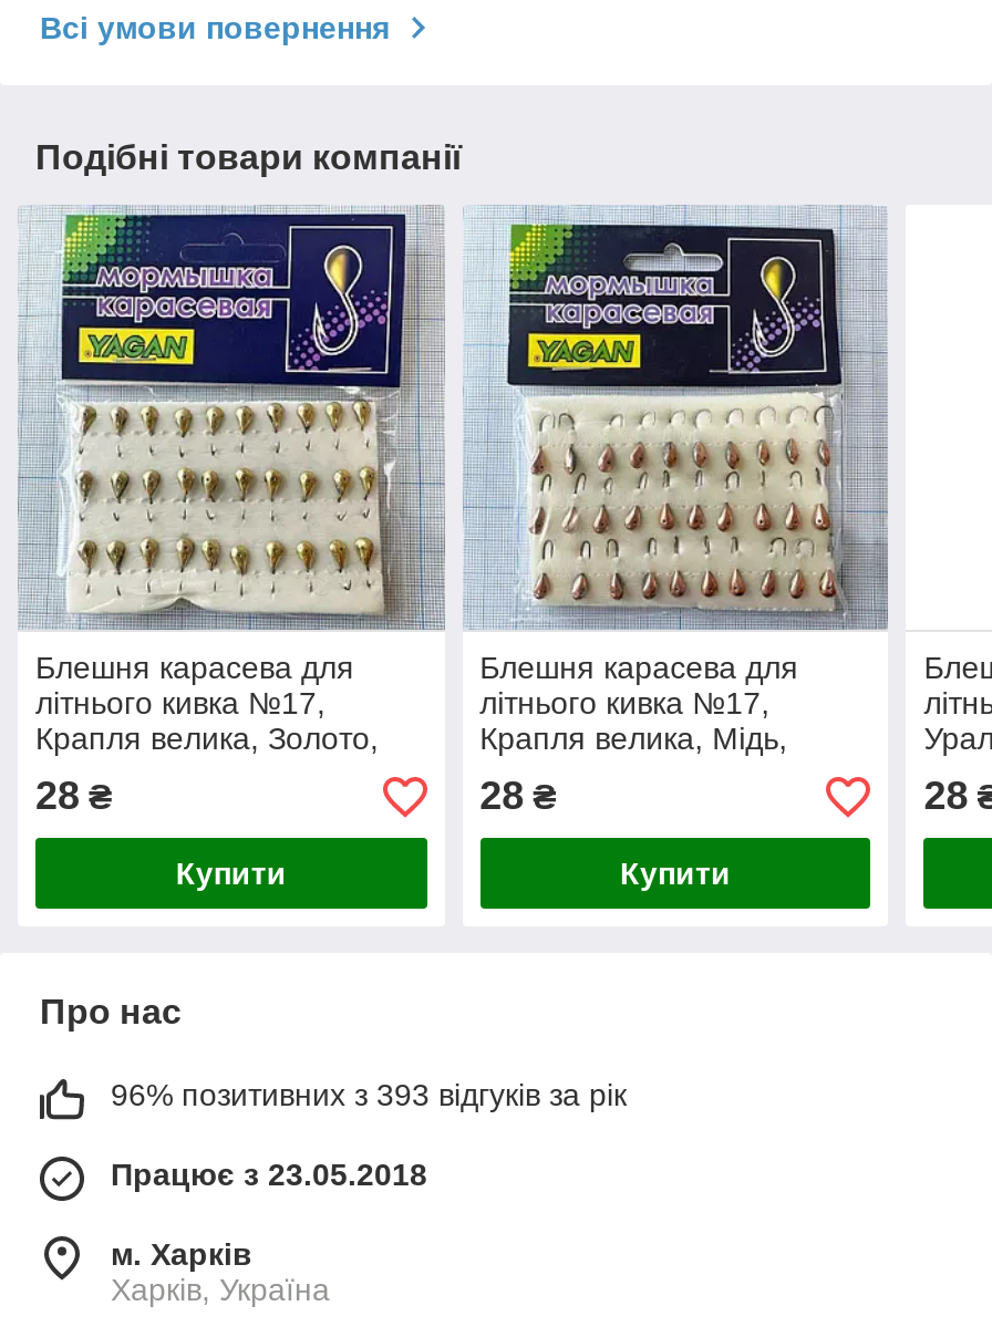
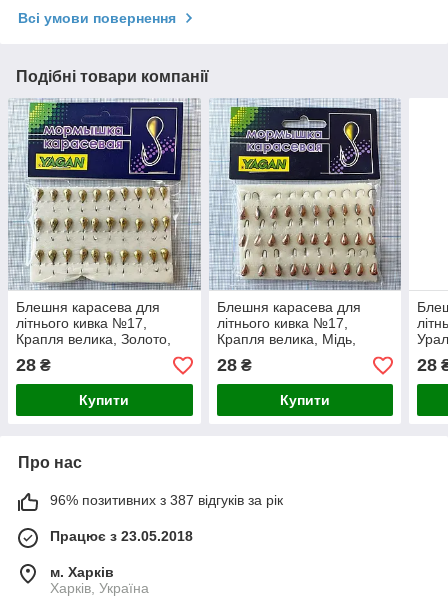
- 96% позитивних з 393 відгуків за рік
+ 96% позитивних з 387 відгуків за рік
